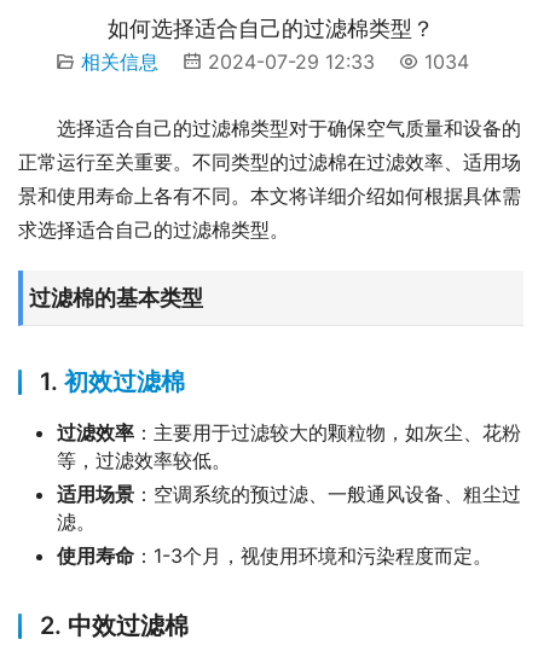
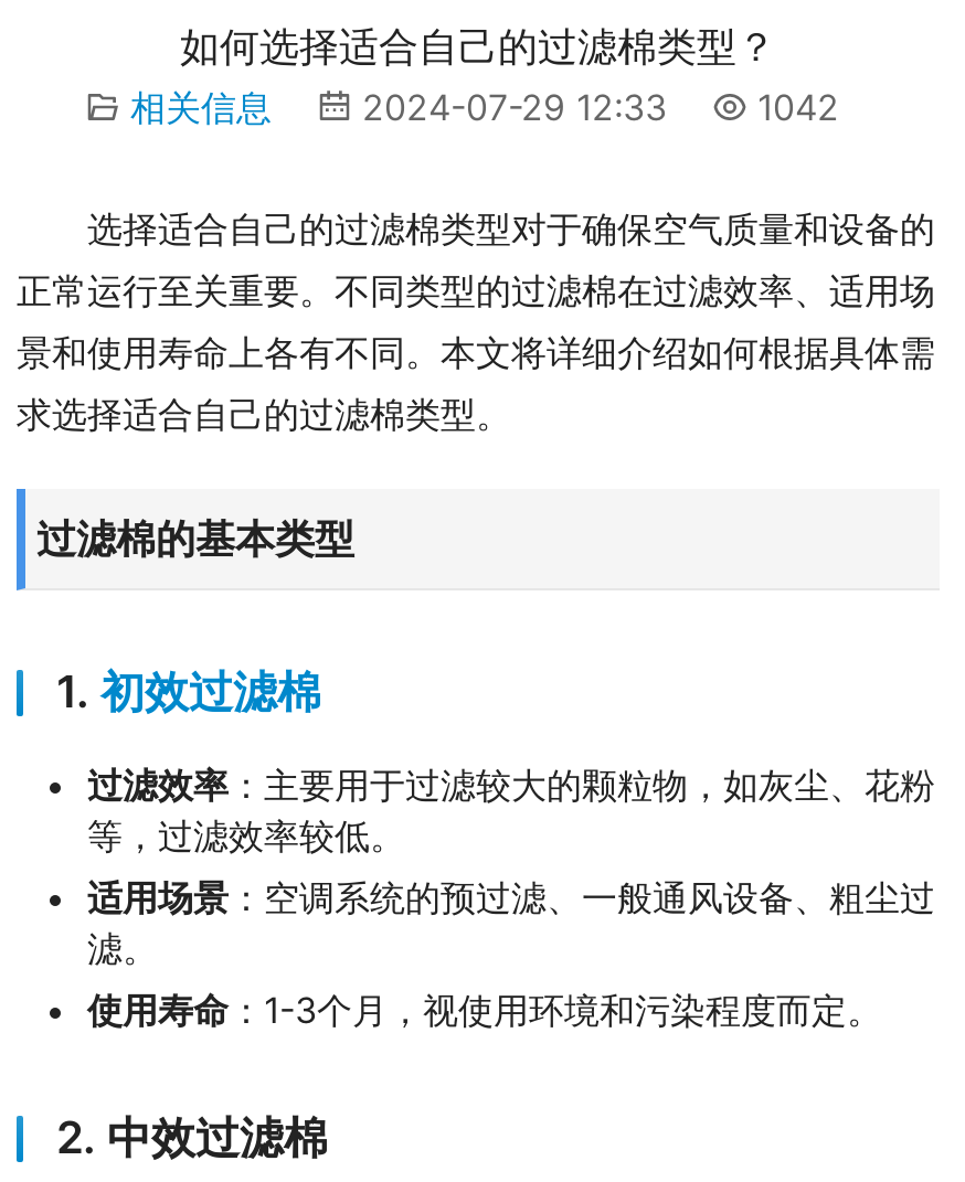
- 相关信息 2024-07-29 12:33 1034
+ 相关信息 2024-07-29 12:33 1042
